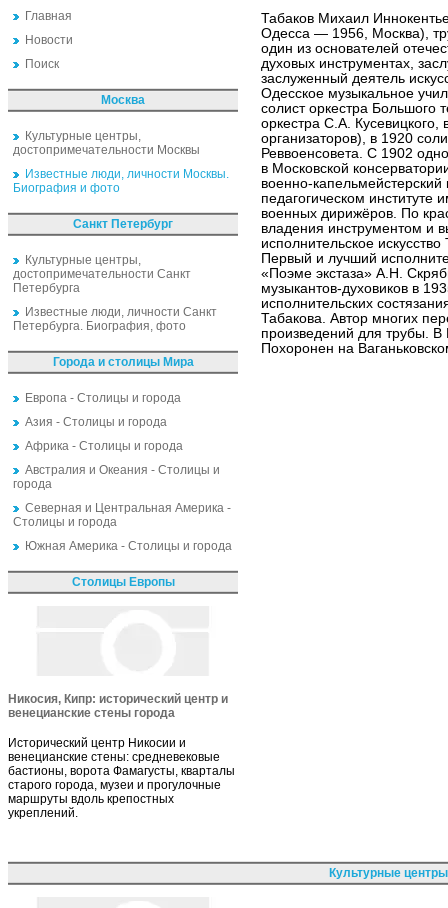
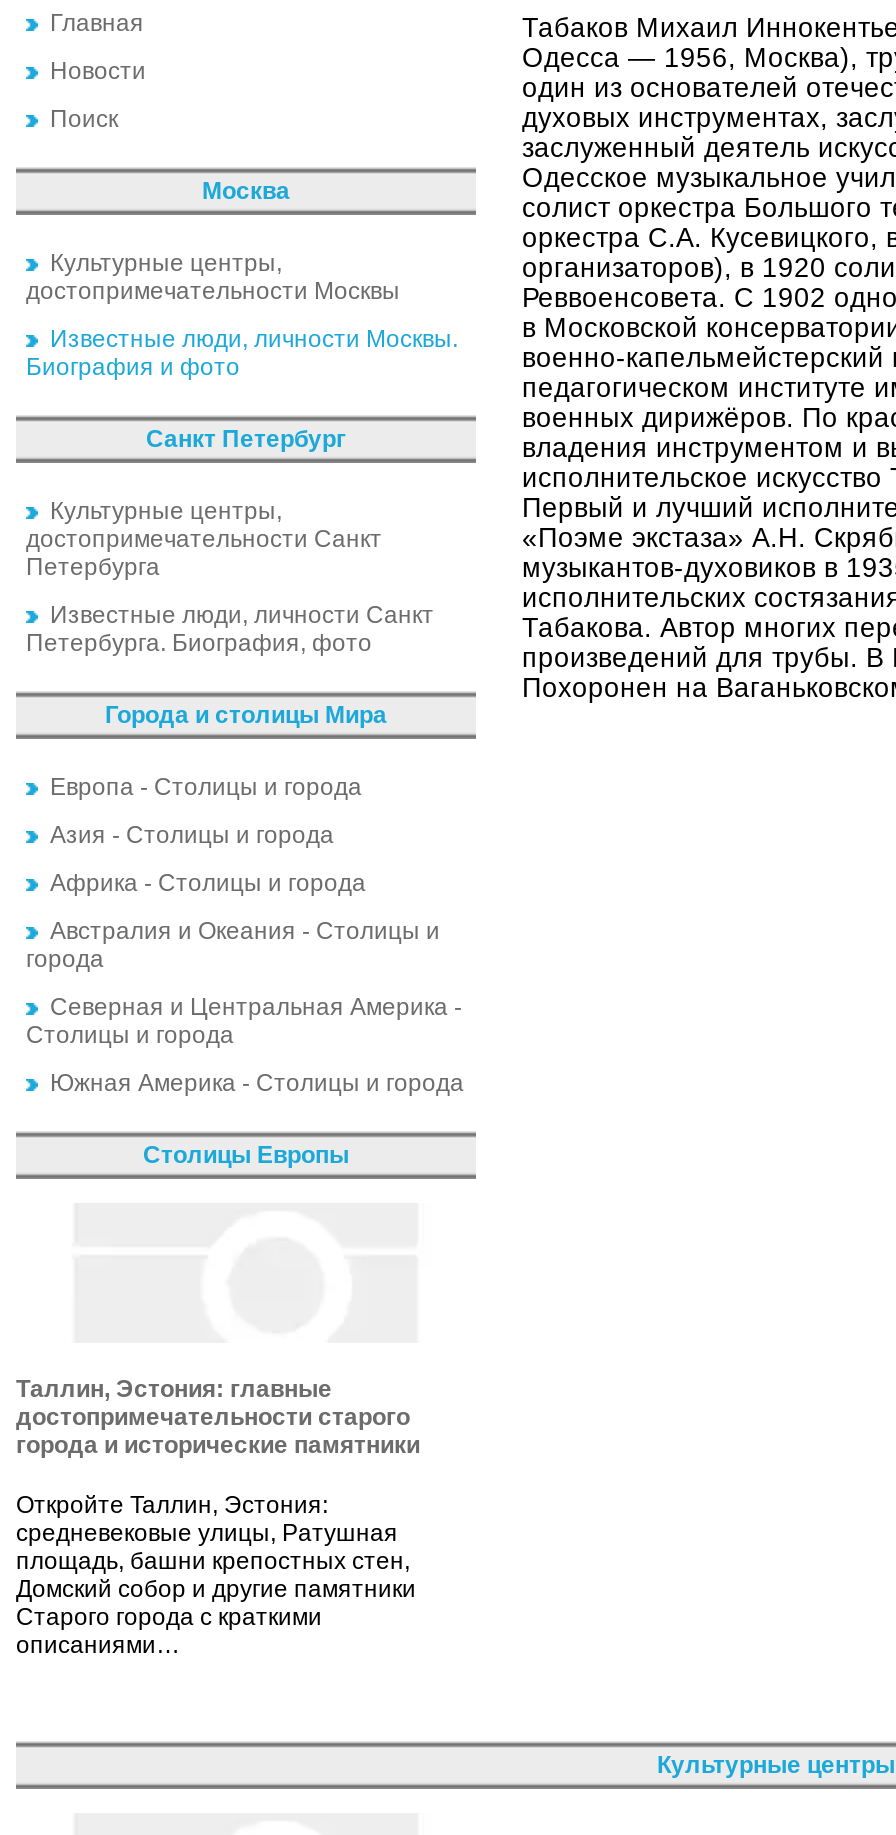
- Никосия, Кипр: исторический центр и
- венецианские стены города
+ Таллин, Эстония: главные
+ достопримечательности старого
+ города и исторические памятники

- Исторический центр Никосии и
- венецианские стены: средневековые
- бастионы, ворота Фамагусты, кварталы
- старого города, музеи и прогулочные
- маршруты вдоль крепостных
- укреплений.
+ Откройте Таллин, Эстония:
+ средневековые улицы, Ратушная
+ площадь, башни крепостных стен,
+ Домский собор и другие памятники
+ Старого города с краткими
+ описаниями…
